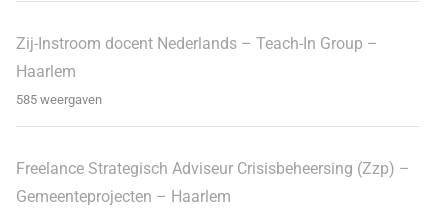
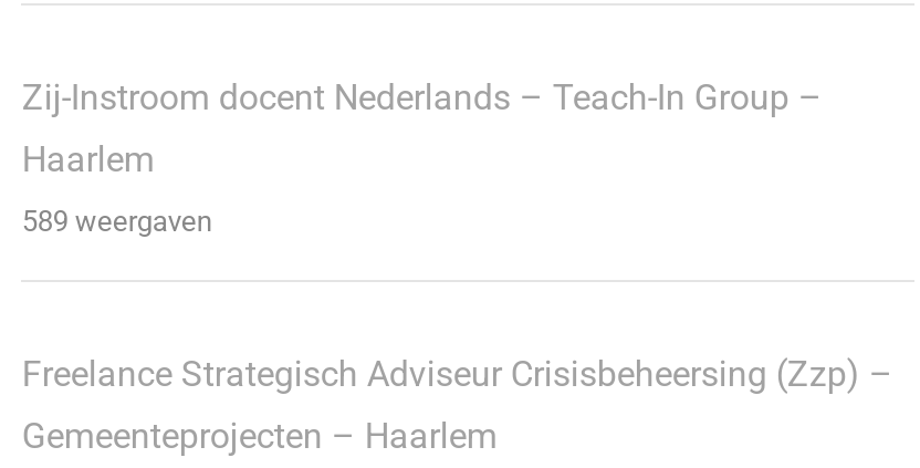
- 585 weergaven
+ 589 weergaven
